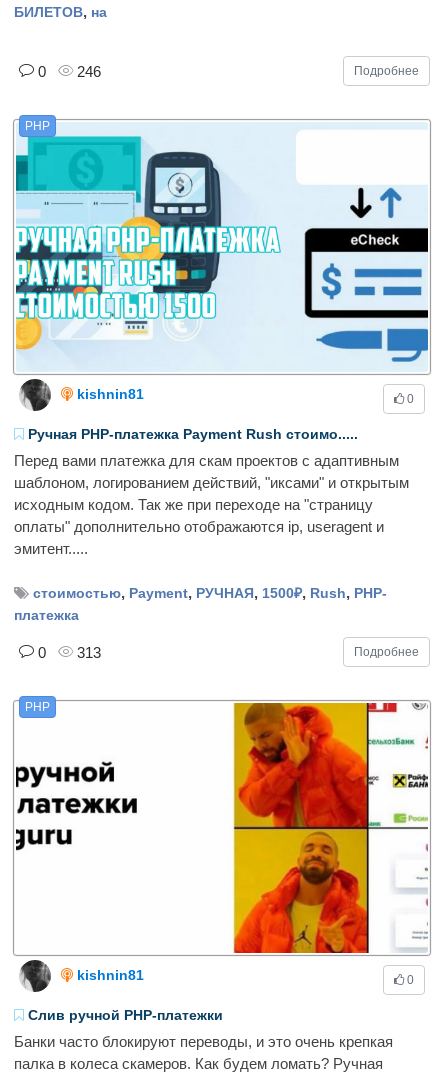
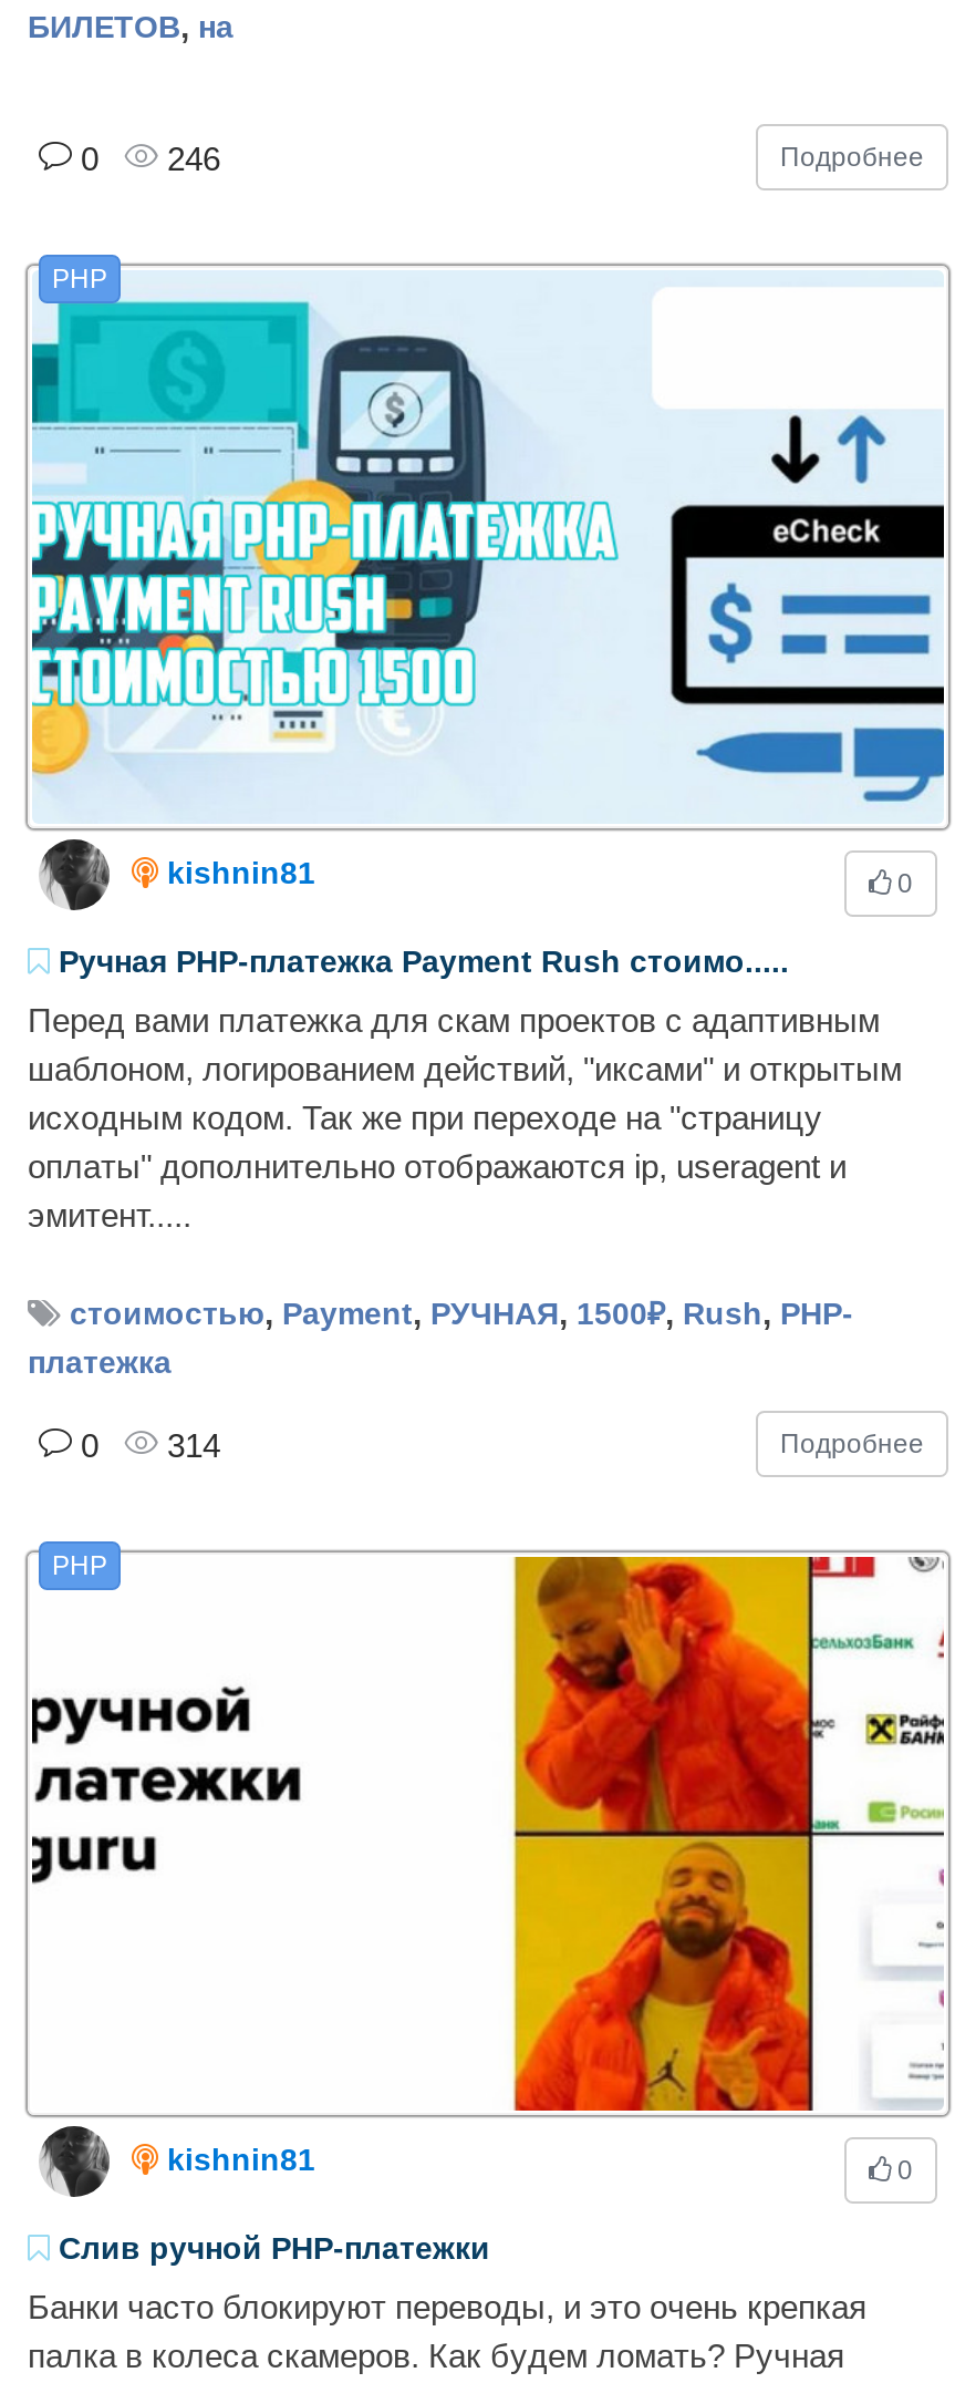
- 0 313
+ 0 314
